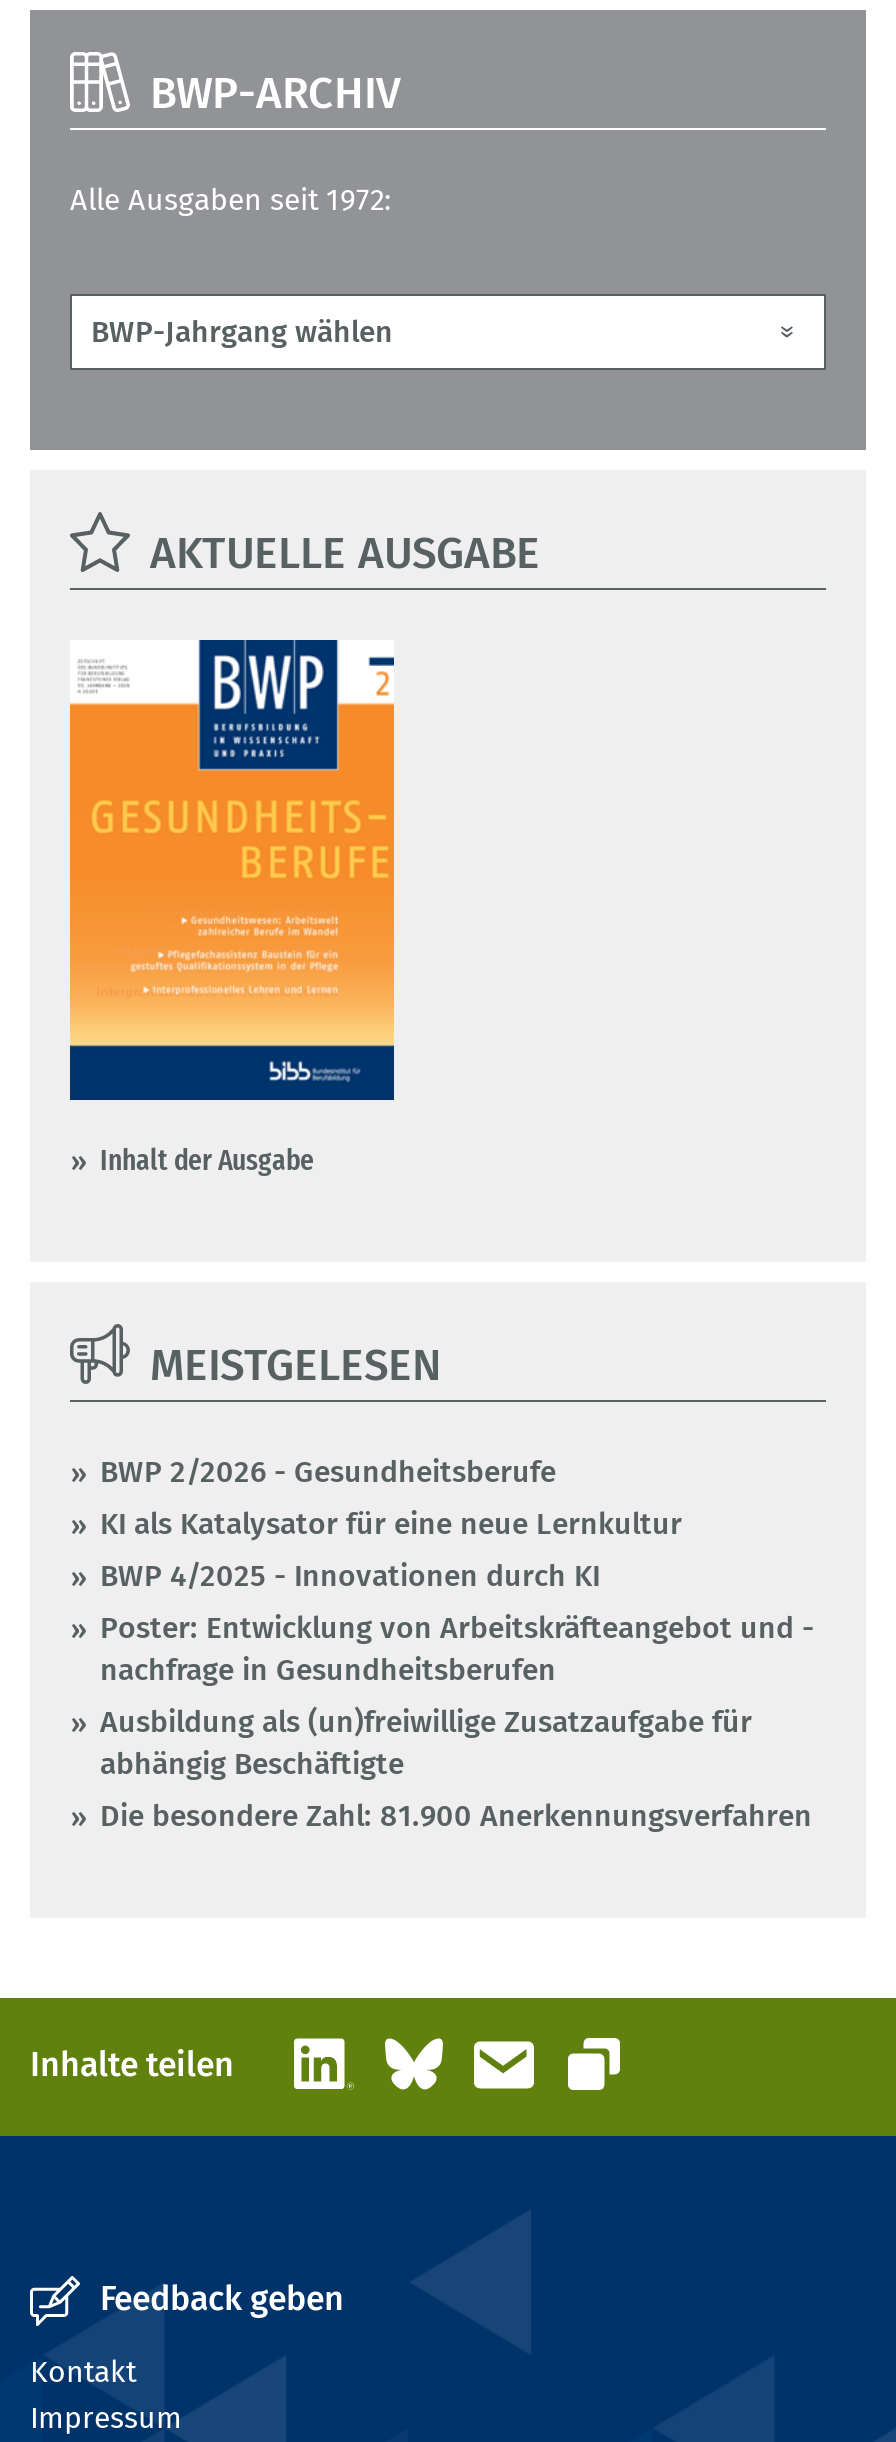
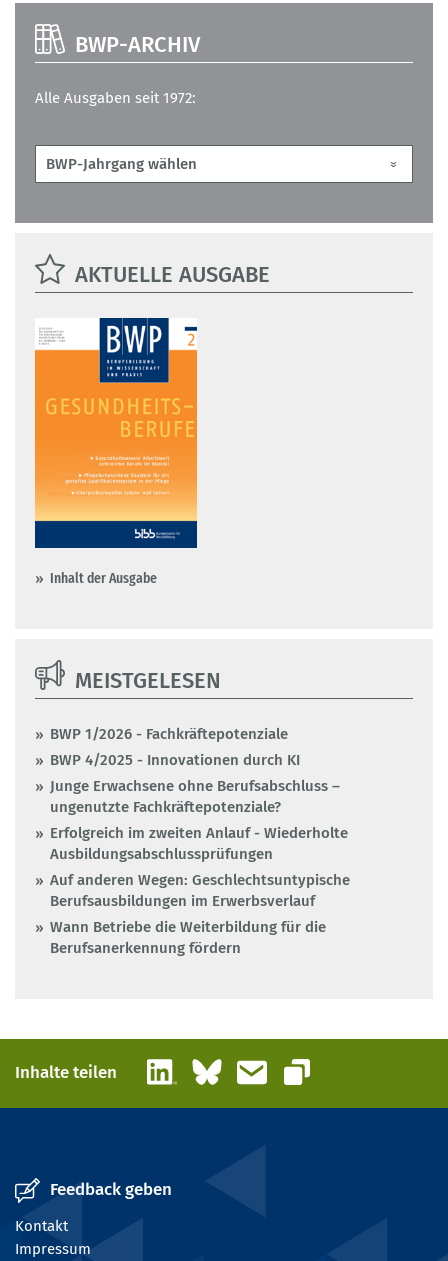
- BWP 2/2026 - Gesundheitsberufe
- KI als Katalysator für eine neue Lernkultur
+ BWP 1/2026 - Fachkräftepotenziale

moved up: BWP 4/2025 - Innovationen durch KI

- Poster: Entwicklung von Arbeitskräfteangebot und -
- nachfrage in Gesundheitsberufen
- Ausbildung als (un)freiwillige Zusatzaufgabe für
- abhängig Beschäftigte
- Die besondere Zahl: 81.900 Anerkennungsverfahren
+ Junge Erwachsene ohne Berufsabschluss –
+ ungenutzte Fachkräftepotenziale?
+ Erfolgreich im zweiten Anlauf - Wiederholte
+ Ausbildungsabschlussprüfungen
+ Auf anderen Wegen: Geschlechtsuntypische
+ Berufsausbildungen im Erwerbsverlauf
+ Wann Betriebe die Weiterbildung für die
+ Berufsanerkennung fördern
